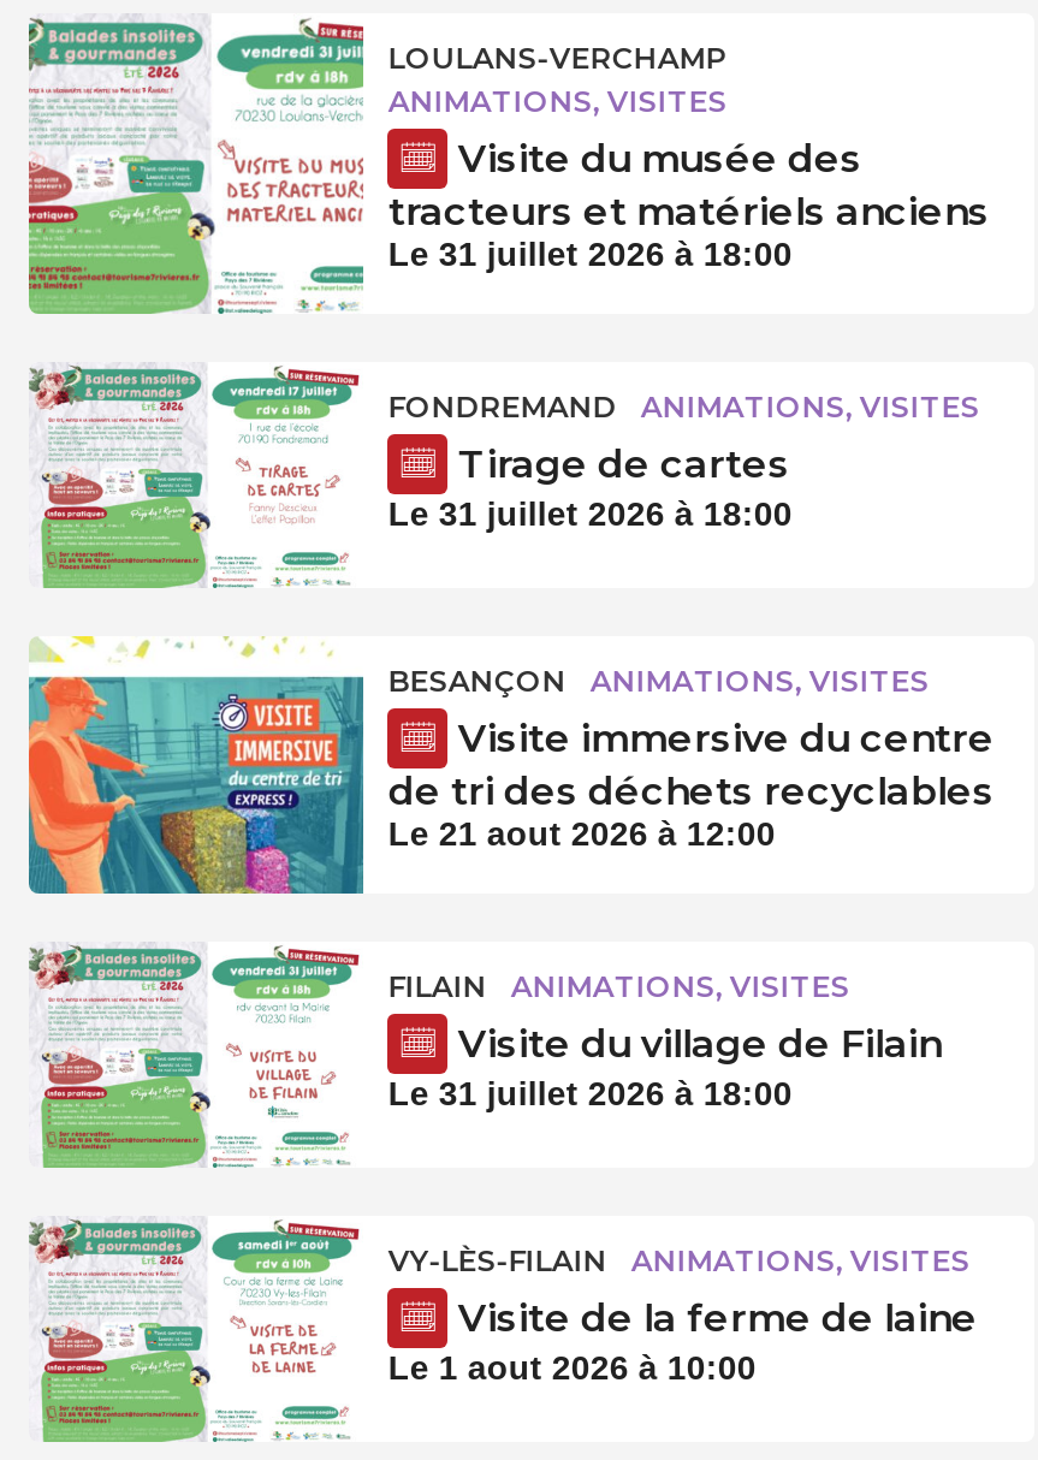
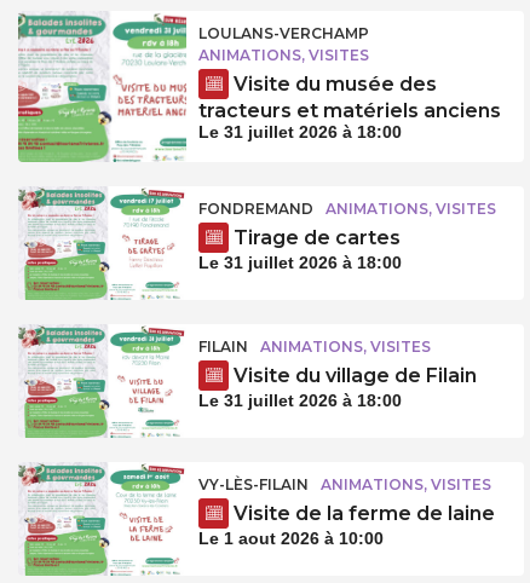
- [image]
- BESANÇON
- ANIMATIONS, VISITES
- Visite immersive du centre
- de tri des déchets recyclables
- Le 21 aout 2026 à 12:00
